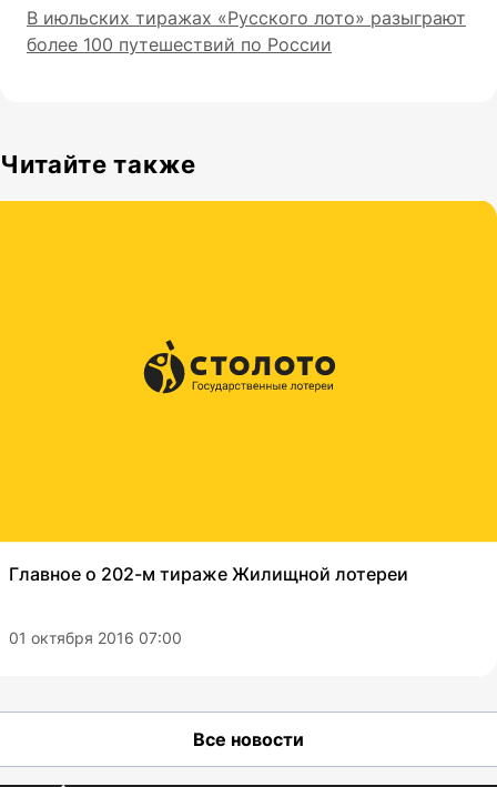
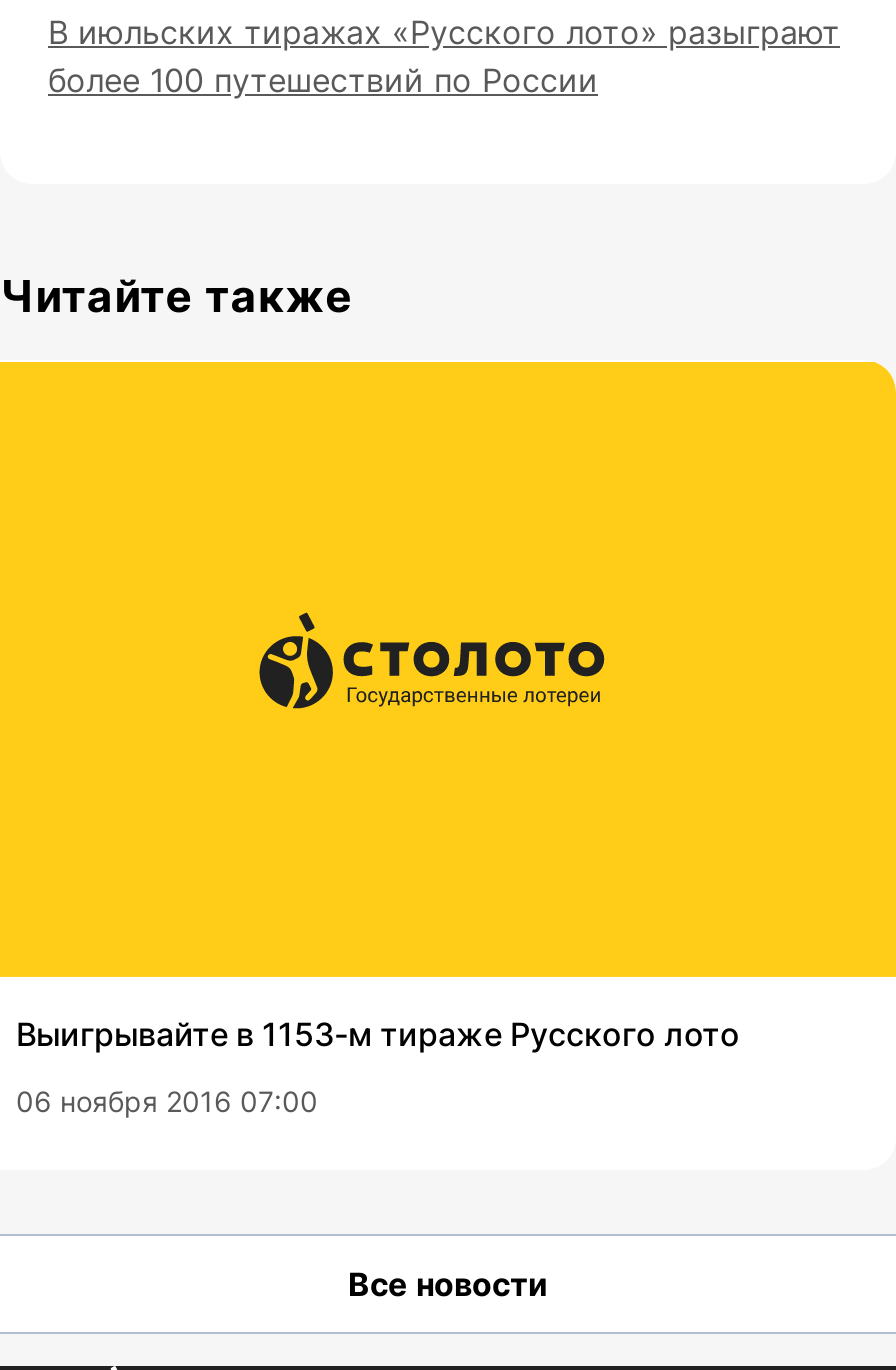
- Главное о 202-м тираже Жилищной лотереи
+ Выигрывайте в 1153-м тираже Русского лото

- 01 октября 2016 07:00
+ 06 ноября 2016 07:00
